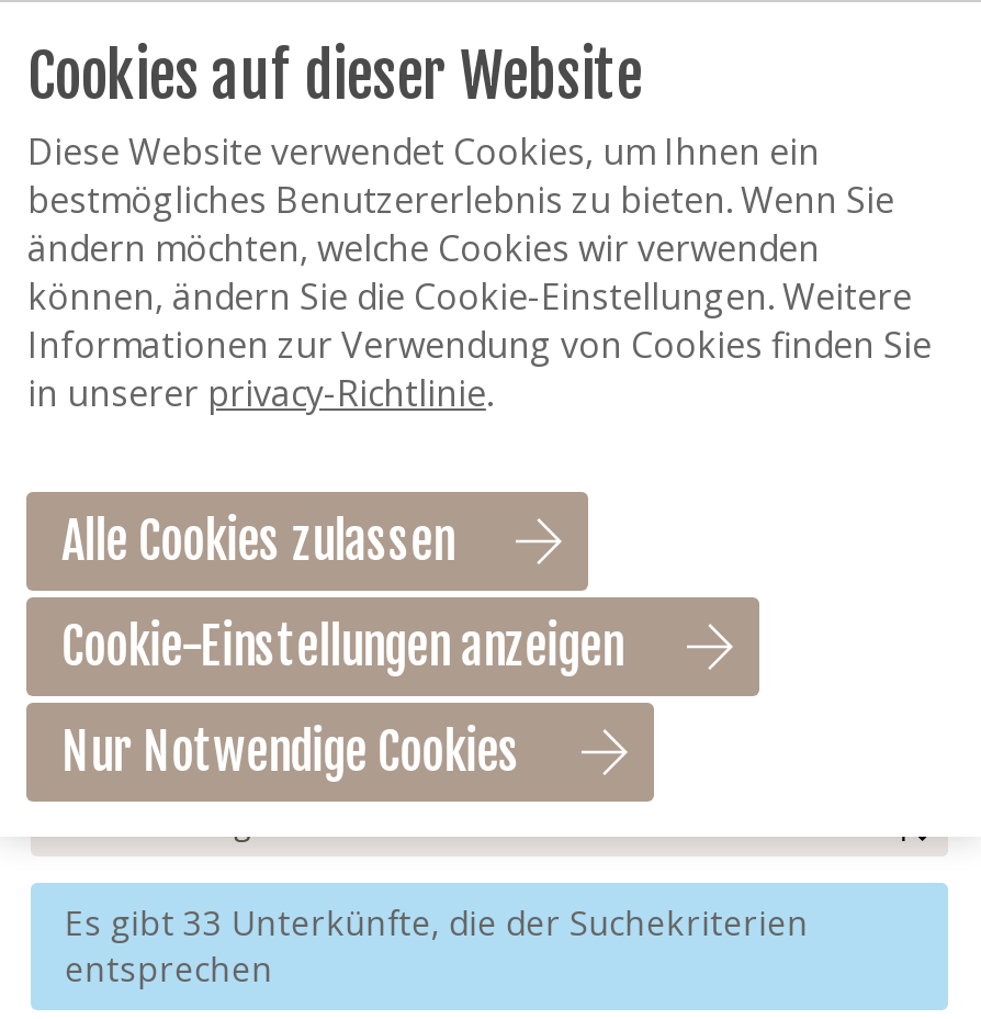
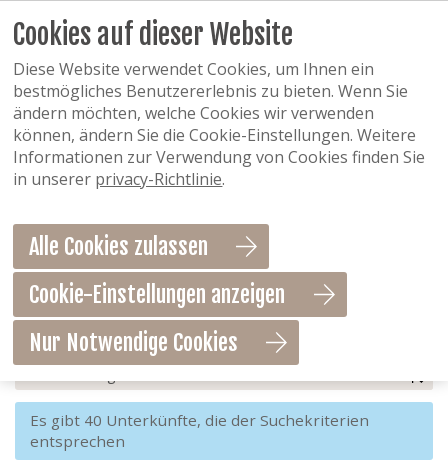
- Es gibt 33 Unterkünfte, die der Suchekriterien
+ Es gibt 40 Unterkünfte, die der Suchekriterien
